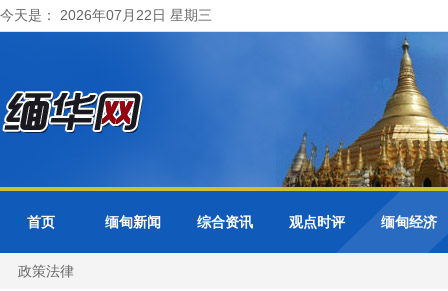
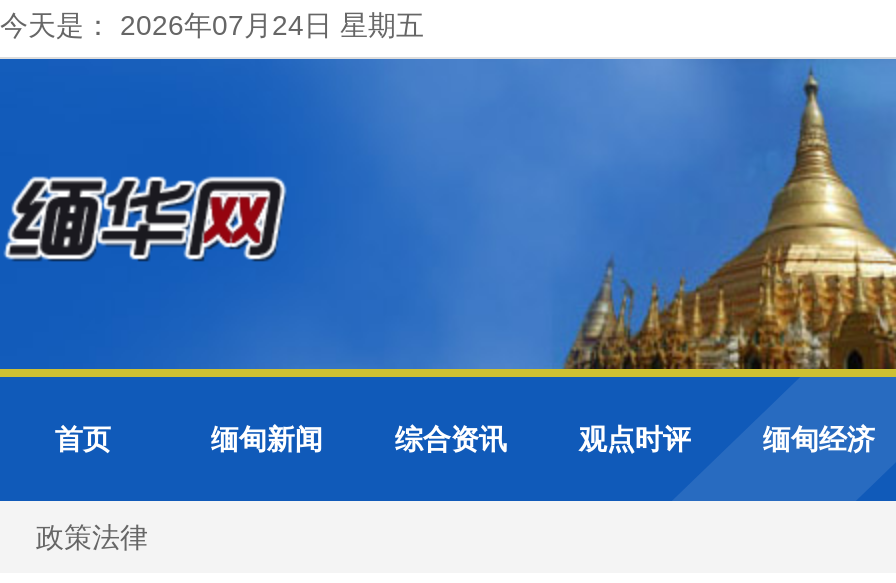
- 今天是： 2026年07月22日 星期三
+ 今天是： 2026年07月24日 星期五
